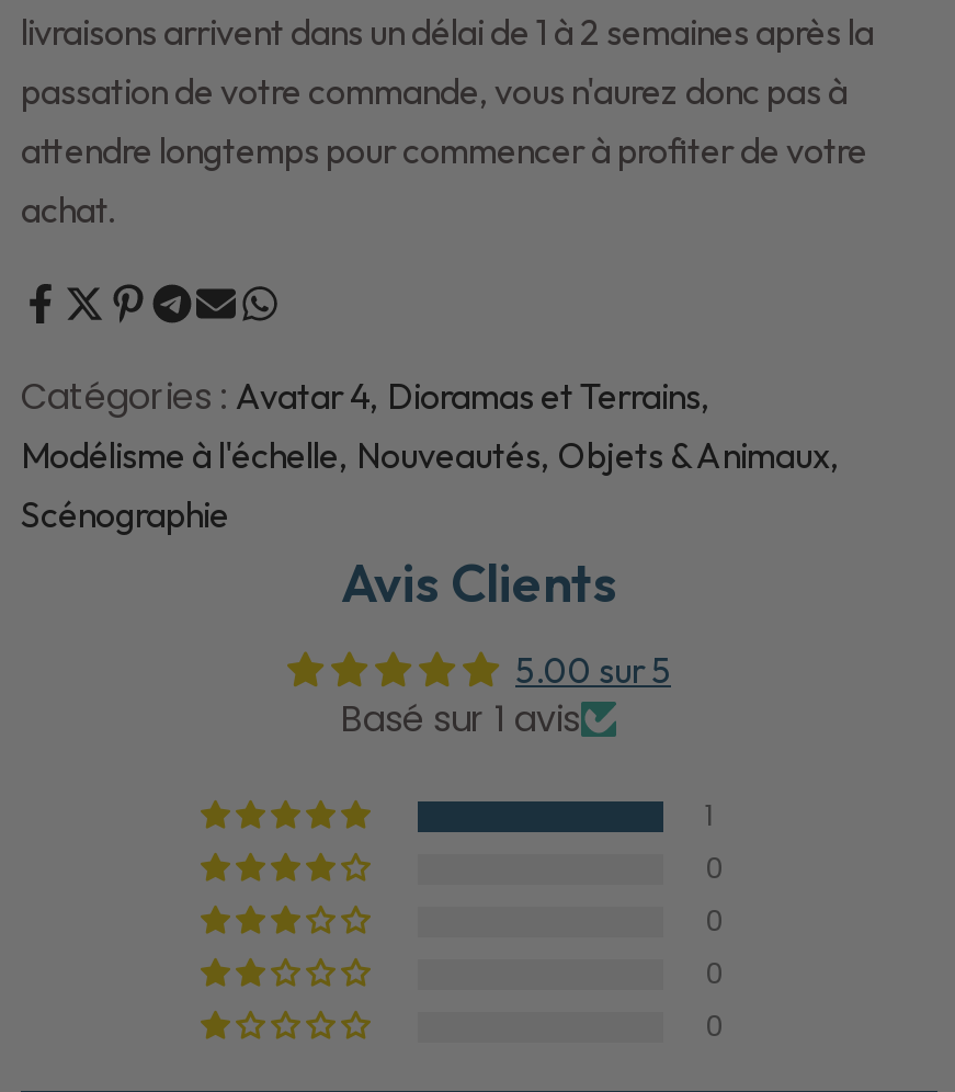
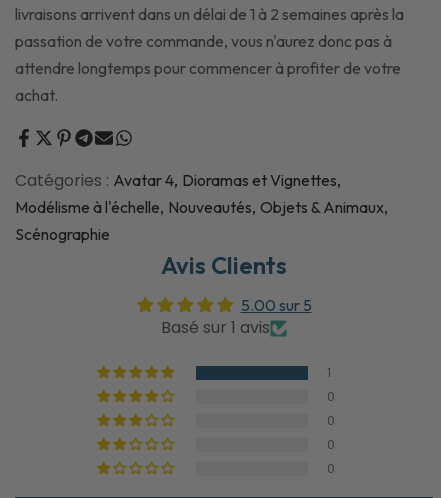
- Catégories : Avatar 4 Dioramas et Terrains
+ Catégories : Avatar 4 Dioramas et Vignettes
